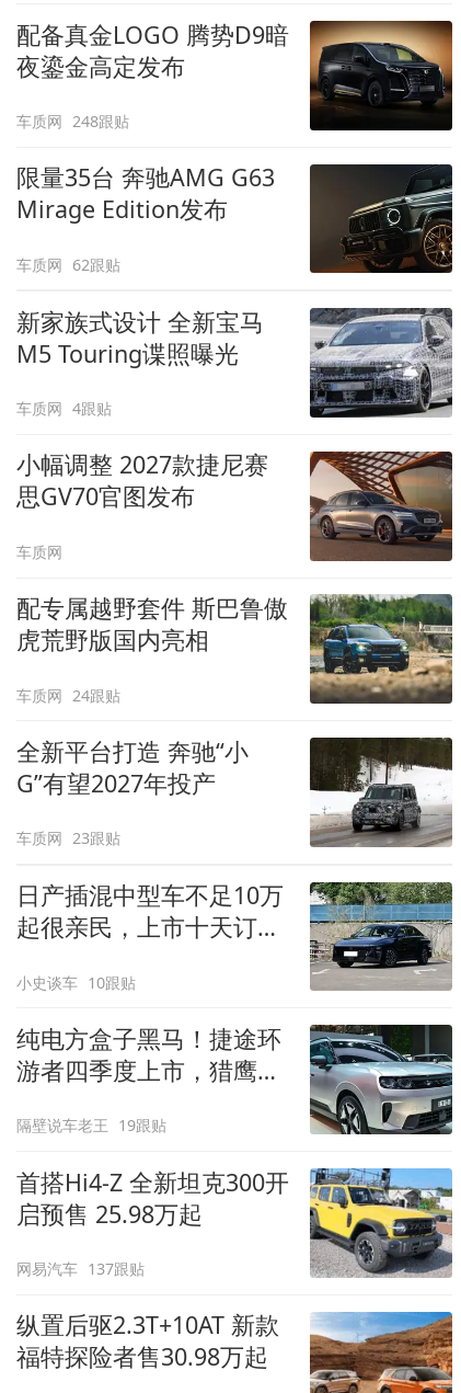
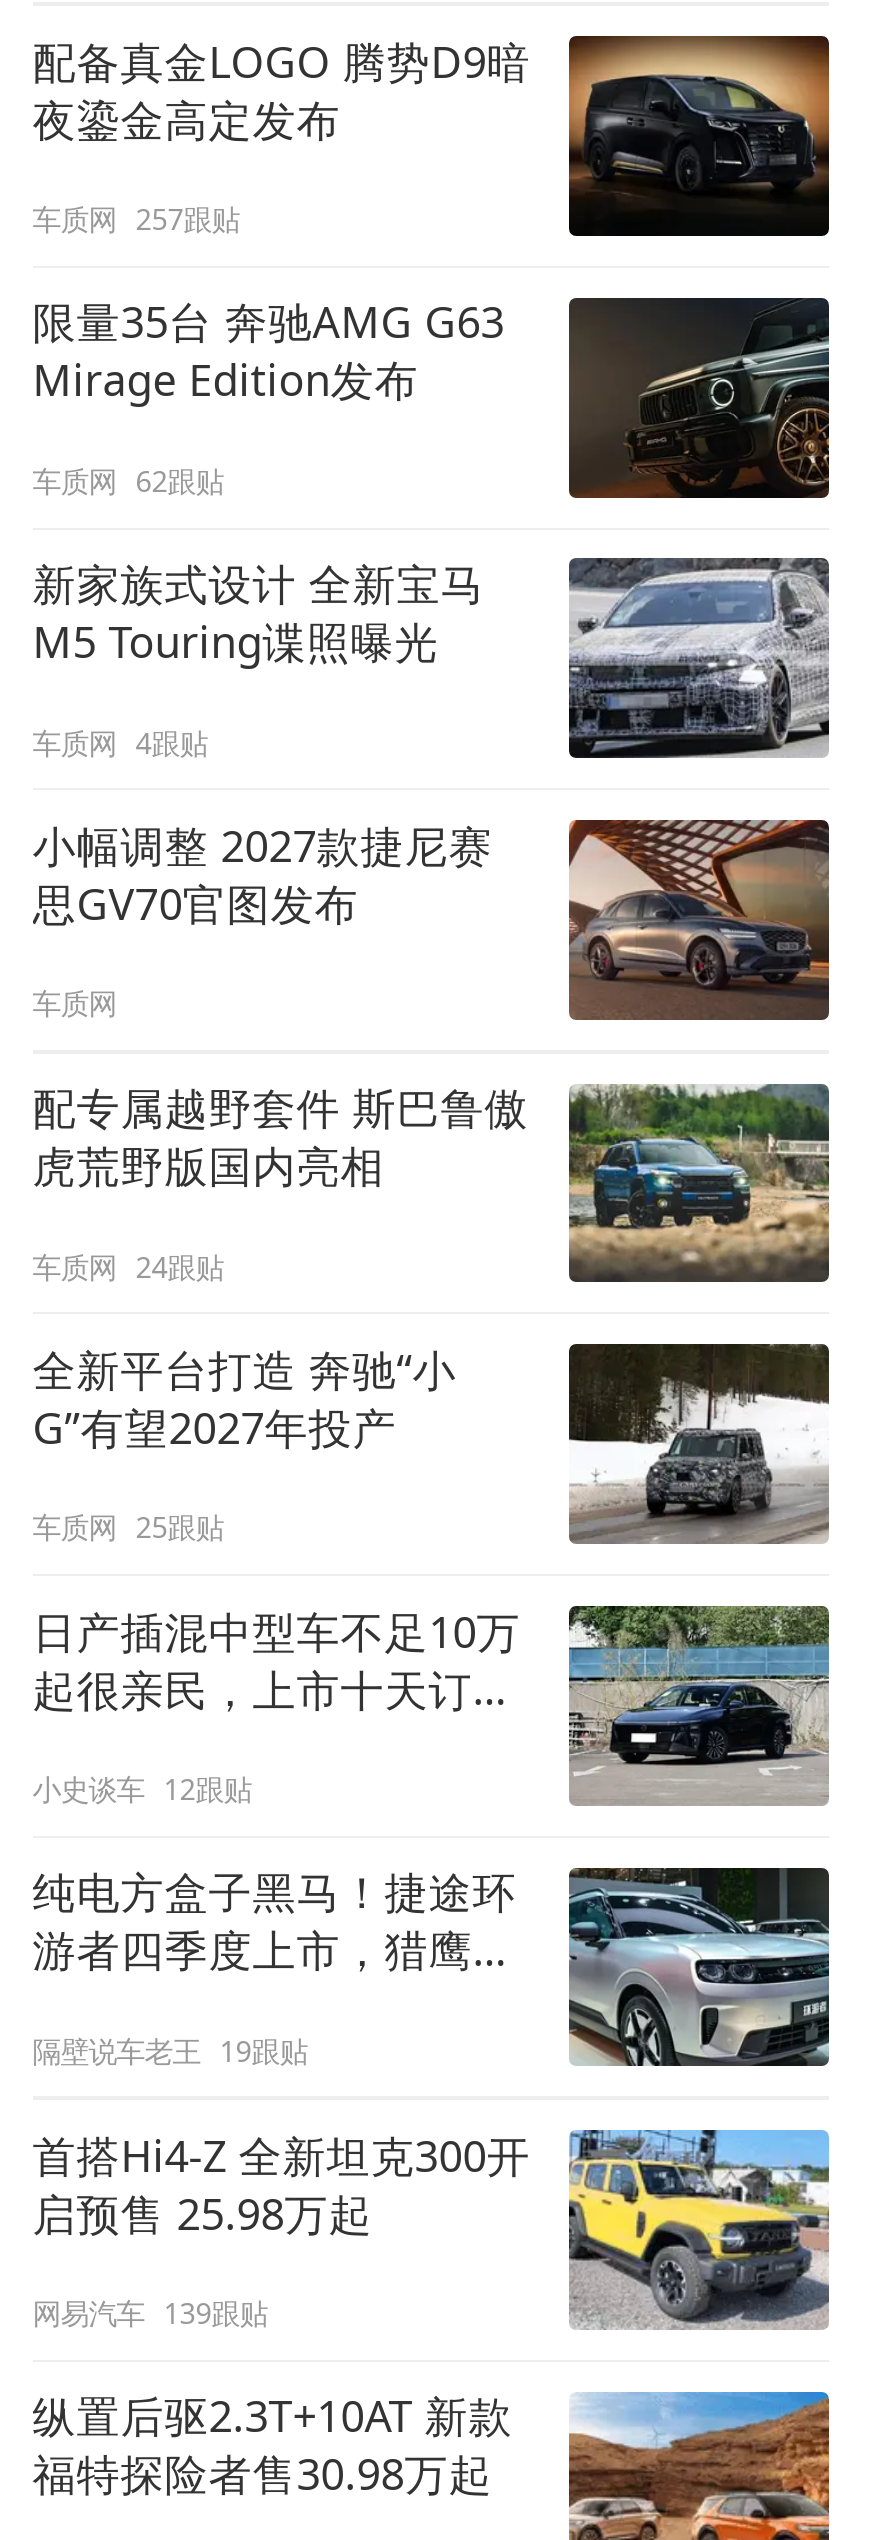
- 车质网 248跟贴
+ 车质网 257跟贴

- 车质网 23跟贴
+ 车质网 25跟贴

- 小史谈车 10跟贴
+ 小史谈车 12跟贴

- 网易汽车 137跟贴
+ 网易汽车 139跟贴
